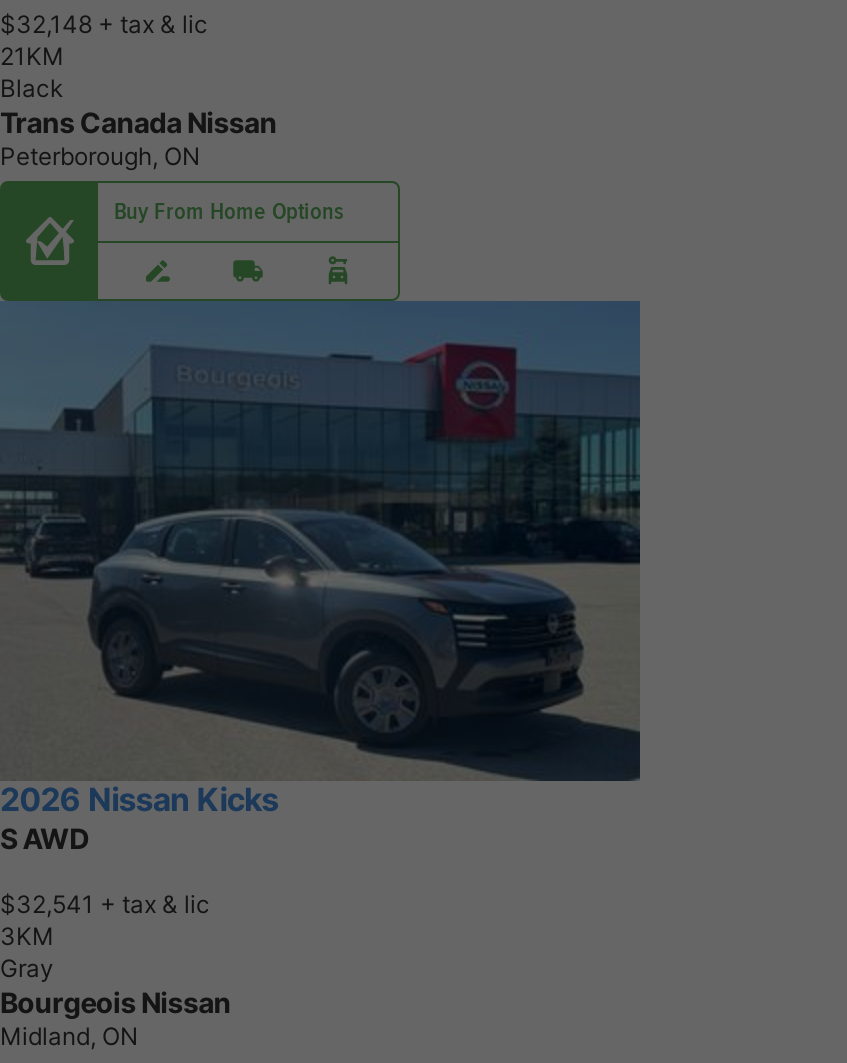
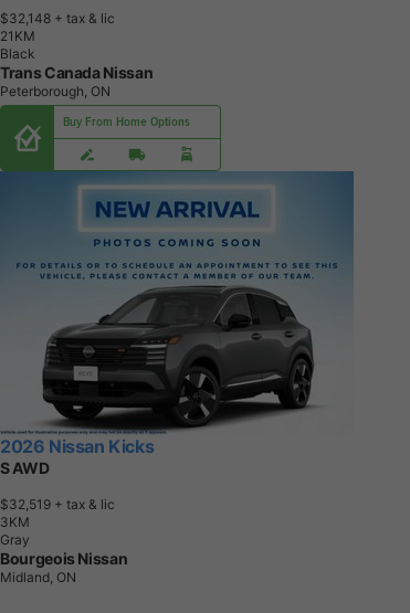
- [image]
+ [image]

- $32,541 + tax & lic
+ $32,519 + tax & lic
